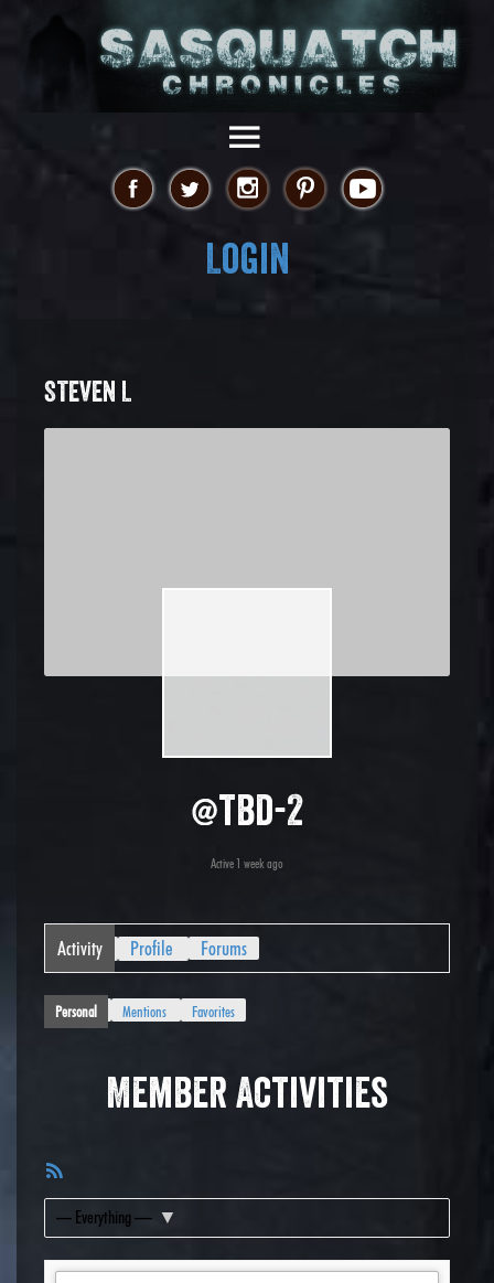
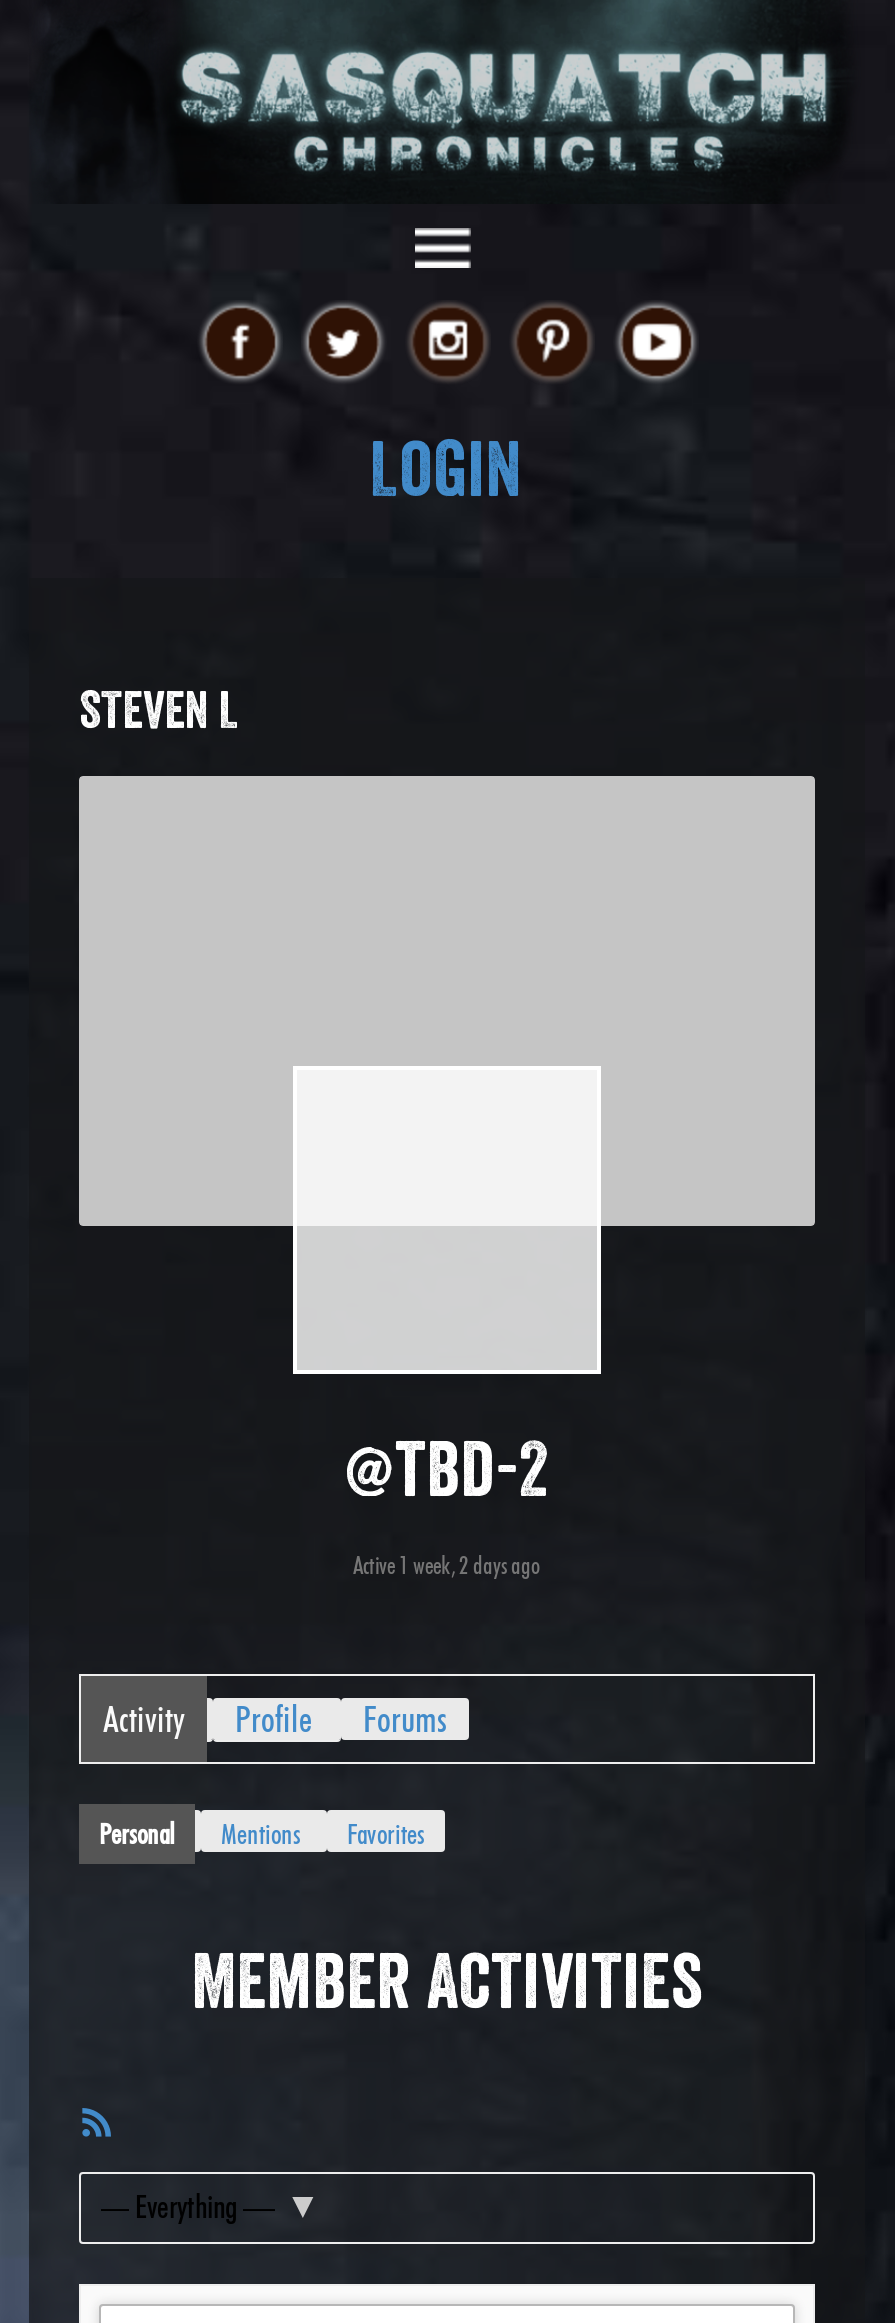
- Active 1 week ago
+ Active 1 week, 2 days ago
